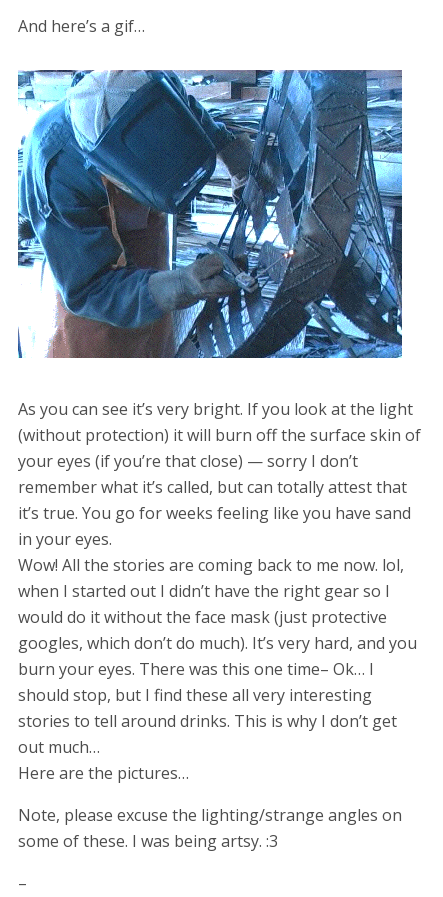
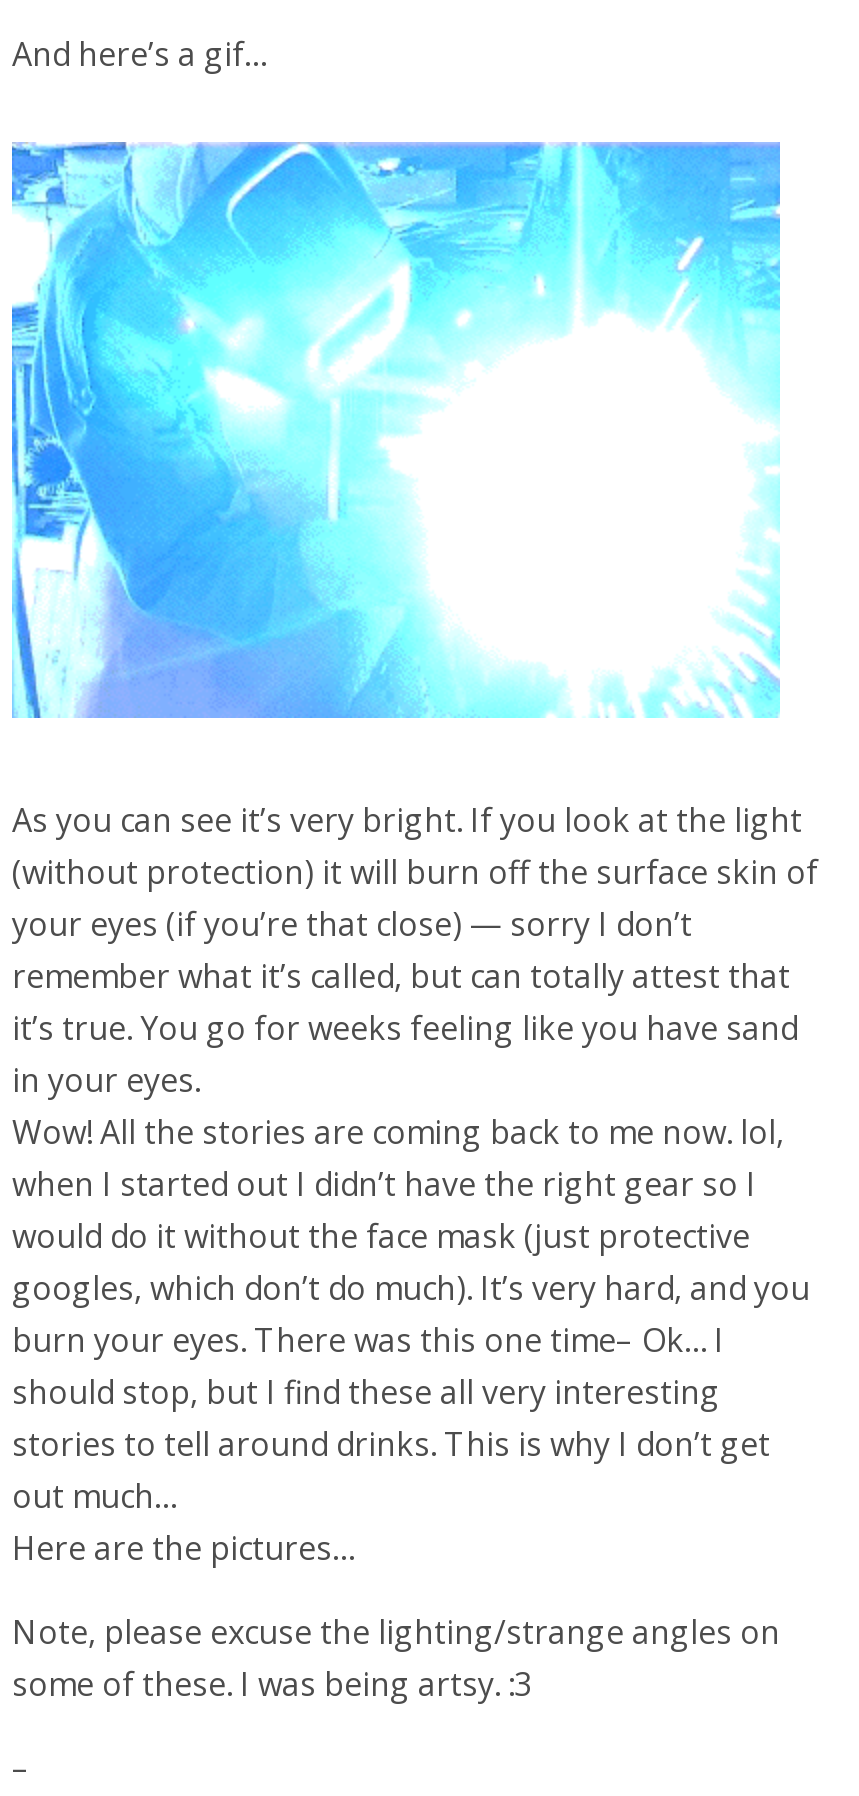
- [image]
+ [image]
